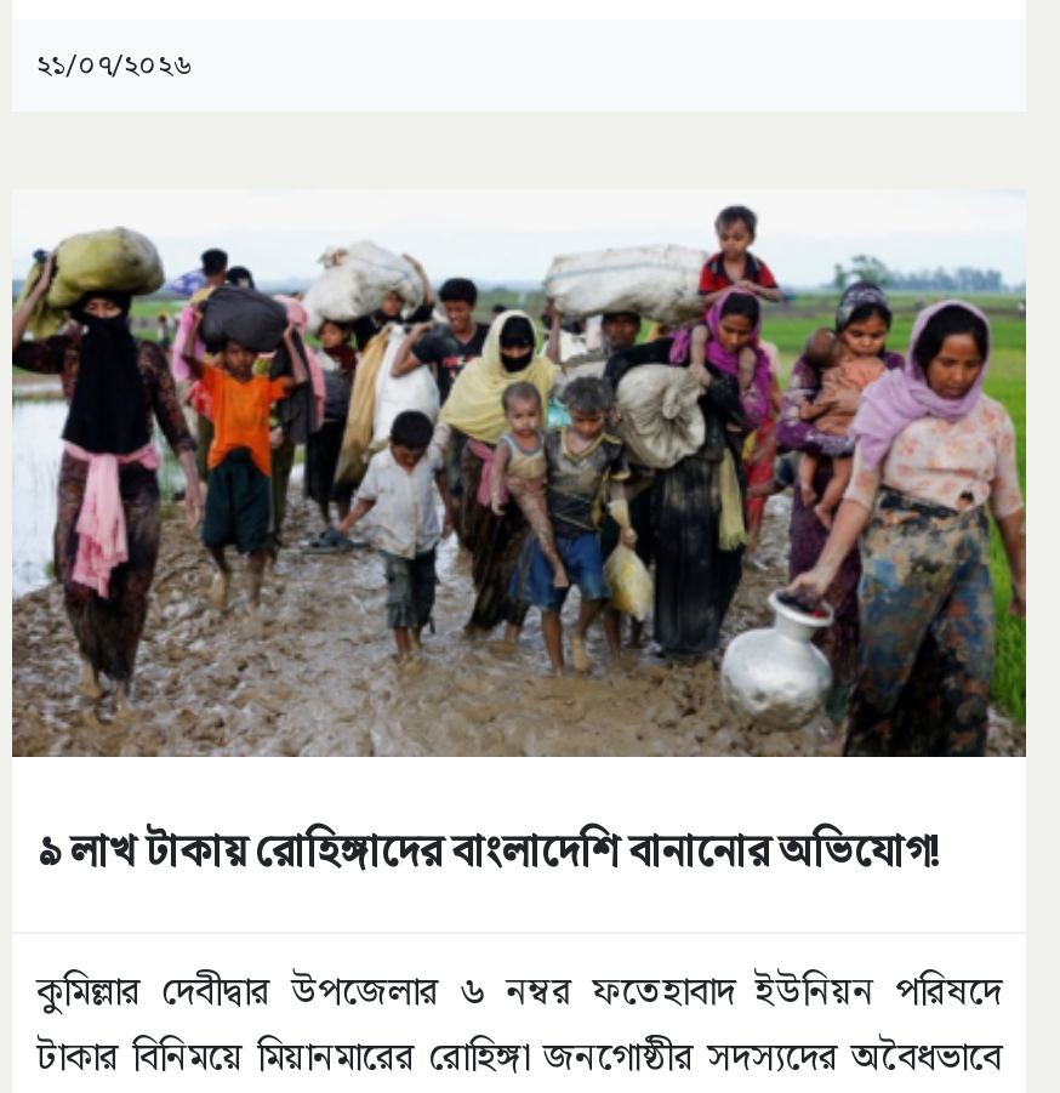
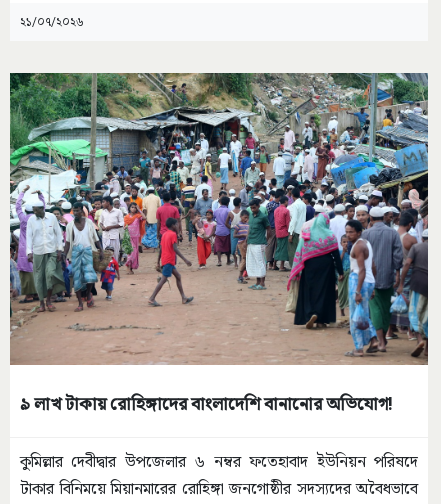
- [image]
+ [image]
